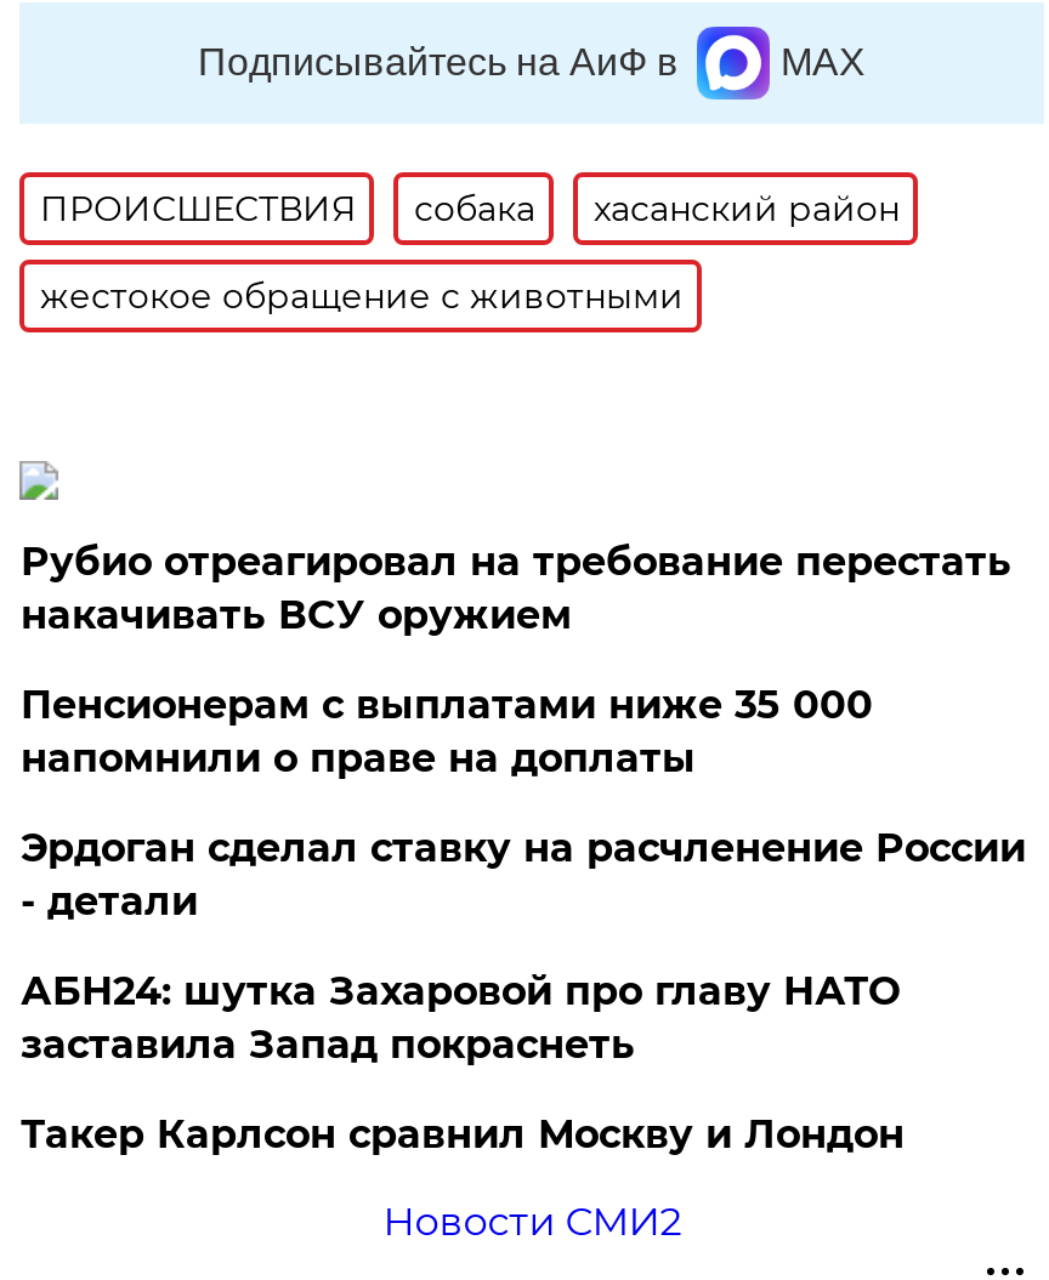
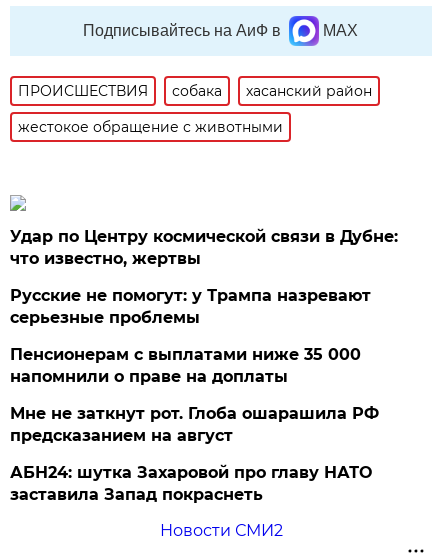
- Рубио отреагировал на требование перестать
- накачивать ВСУ оружием
+ Удар по Центру космической связи в Дубне:
+ что известно, жертвы
+ Русские не помогут: у Трампа назревают
+ серьезные проблемы

moved down: Пенсионерам с выплатами ниже 35 000 | напомнили о праве на доплаты

- Эрдоган сделал ставку на расчленение России
- - детали
+ Мне не заткнут рот. Глоба ошарашила РФ
+ предсказанием на август

moved down: АБН24: шутка Захаровой про главу НАТО | заставила Запад покраснеть

- Такер Карлсон сравнил Москву и Лондон
